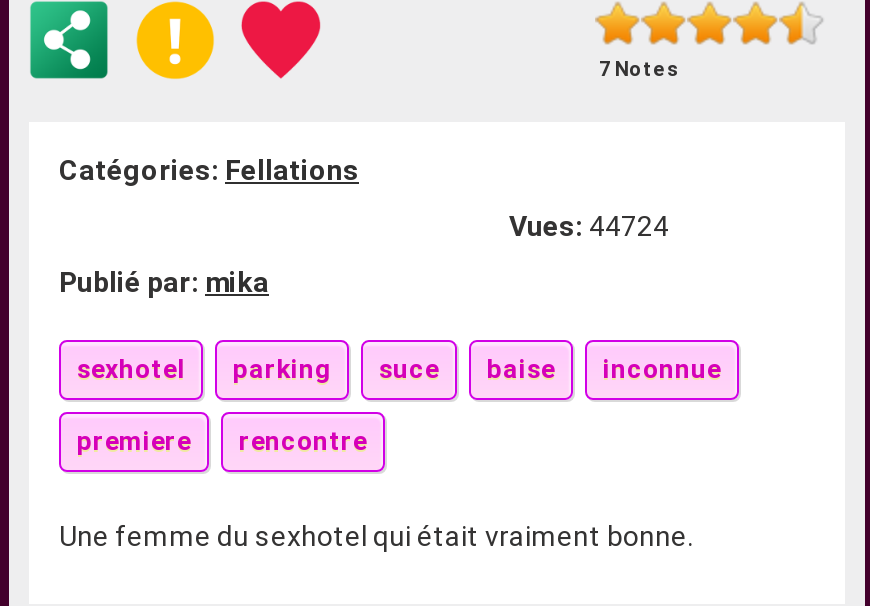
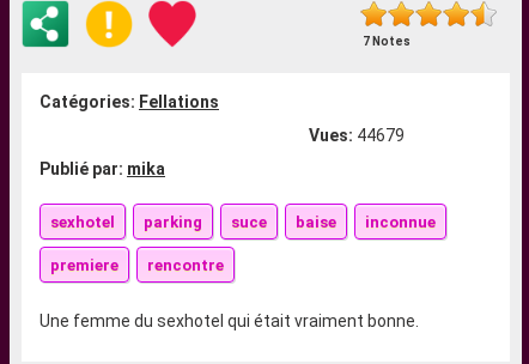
- Vues: 44724
+ Vues: 44679
